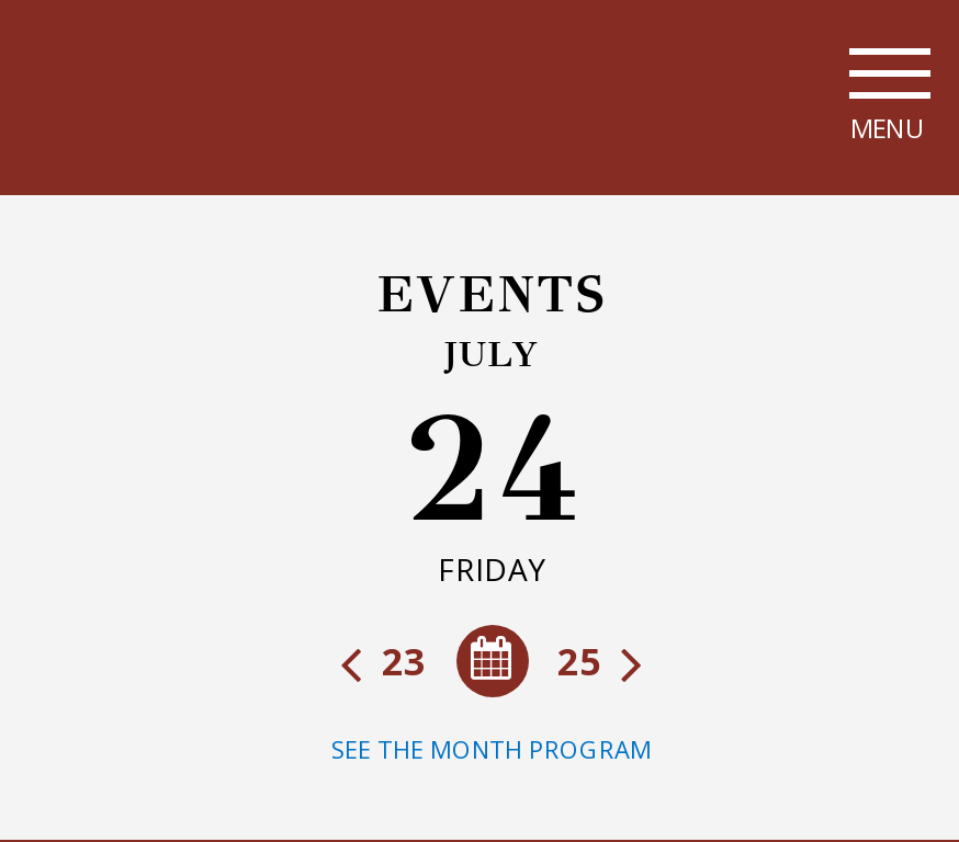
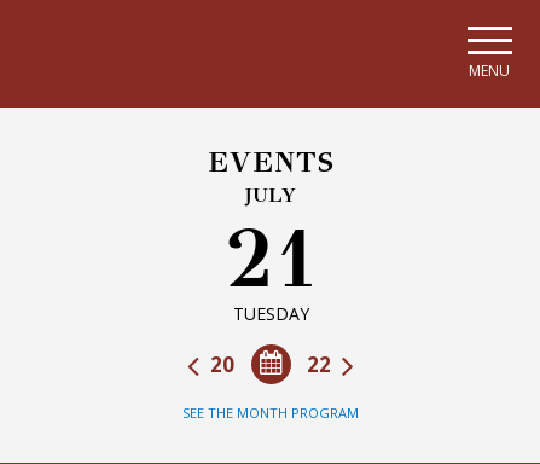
- 24
- FRIDAY
+ 21
+ TUESDAY

- 25
- 23
+ 22
+ 20
